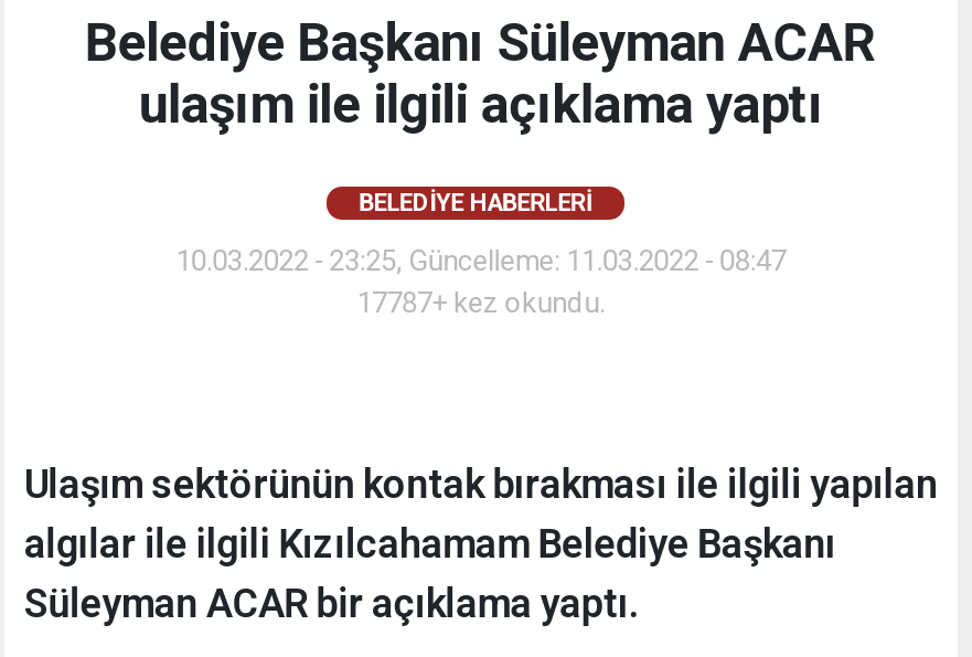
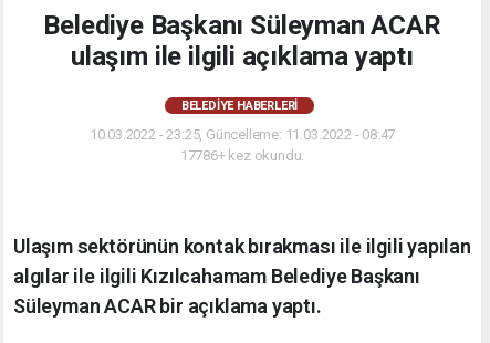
- 17787+ kez okundu.
+ 17786+ kez okundu.
